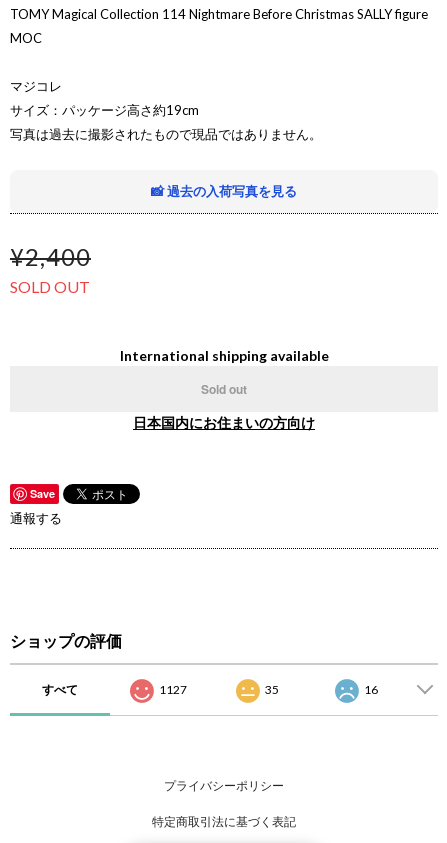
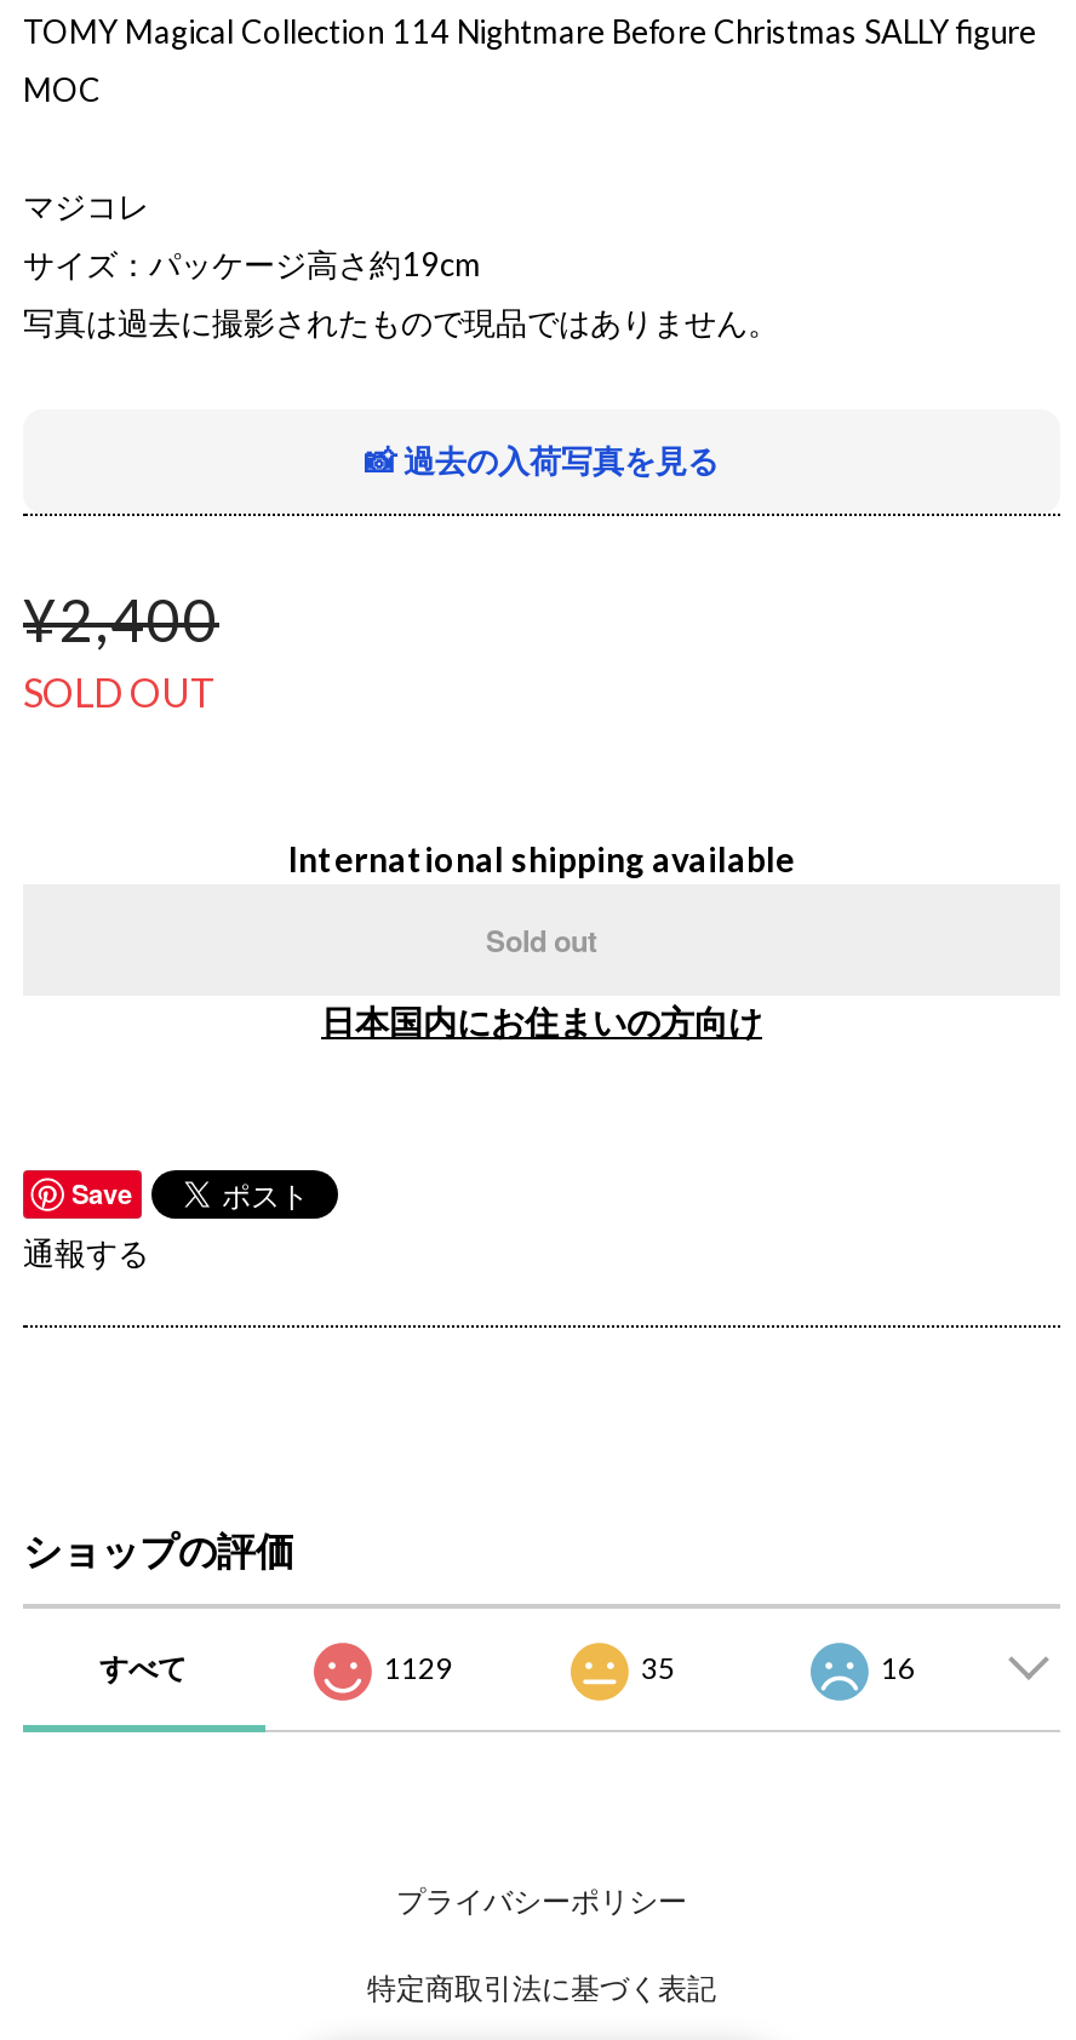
- 1127
+ 1129
